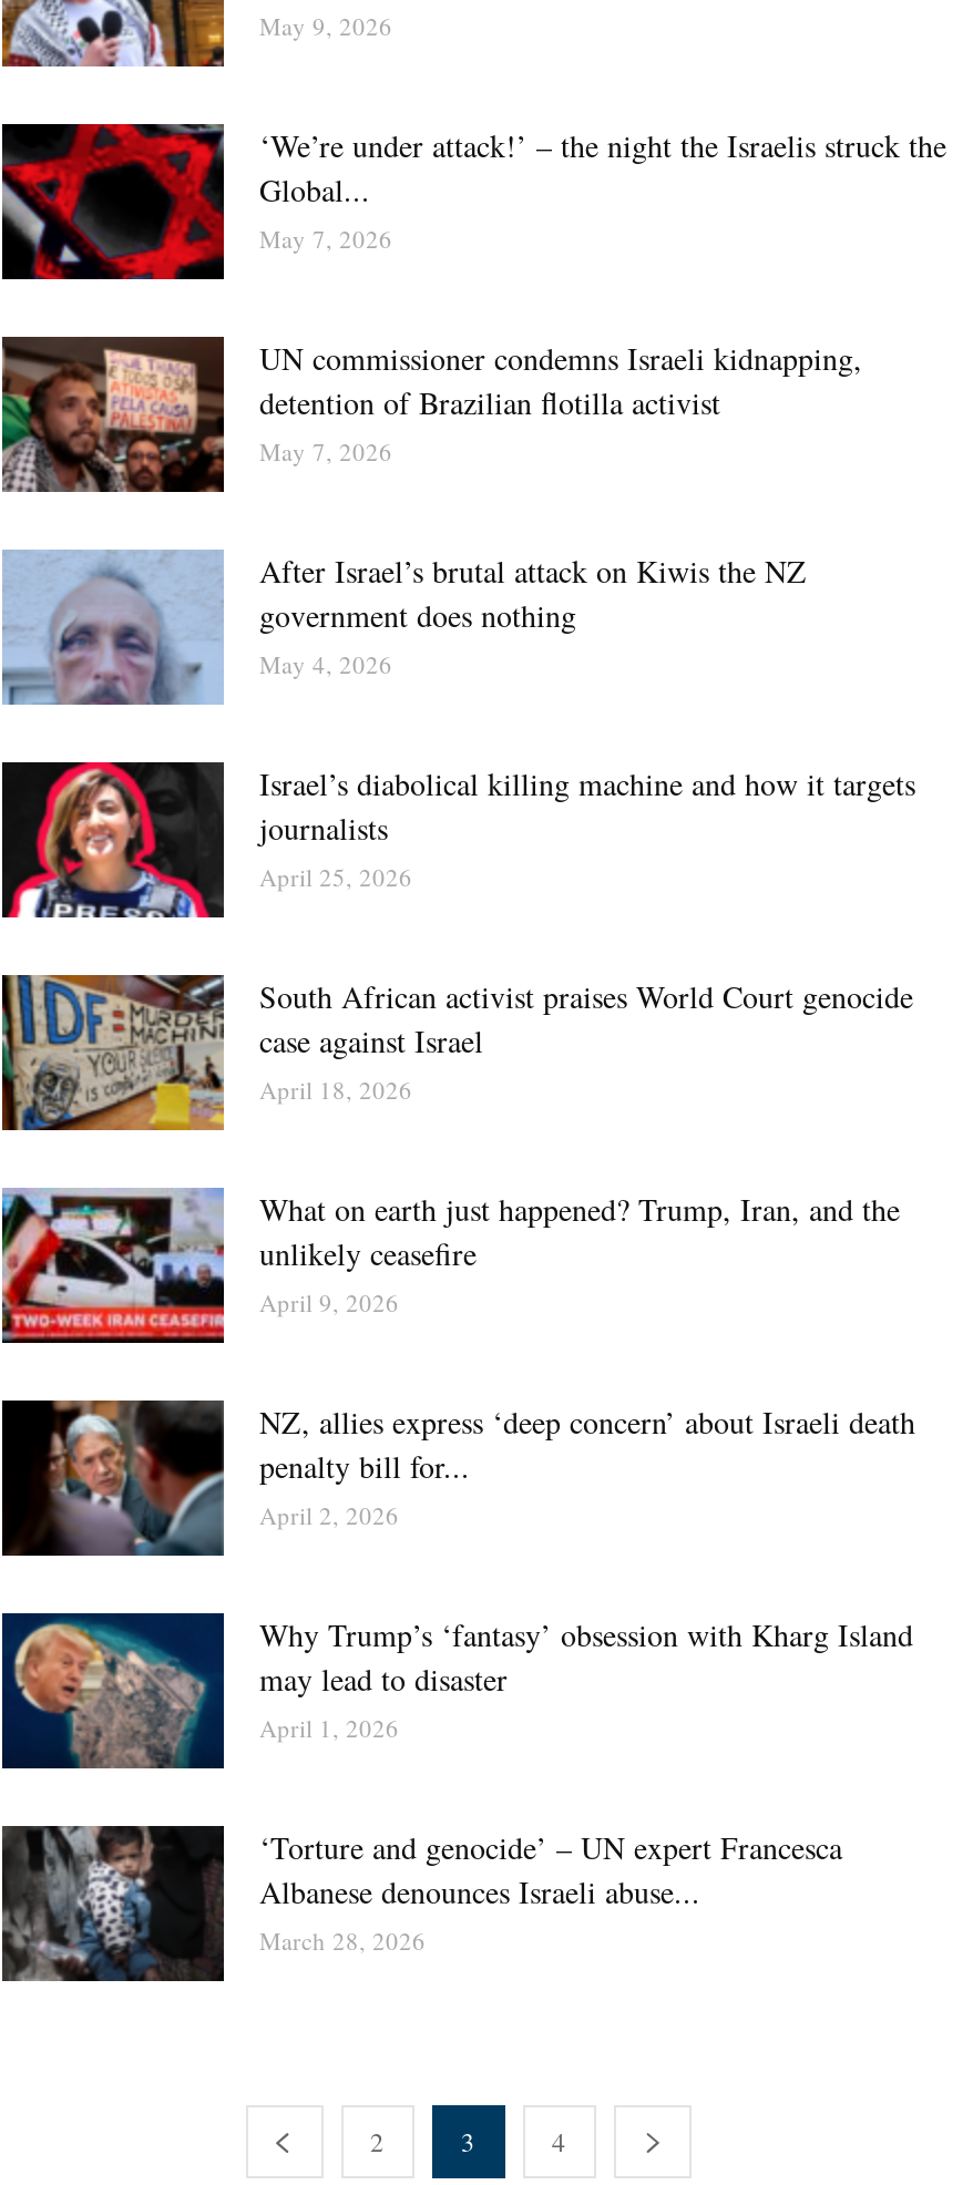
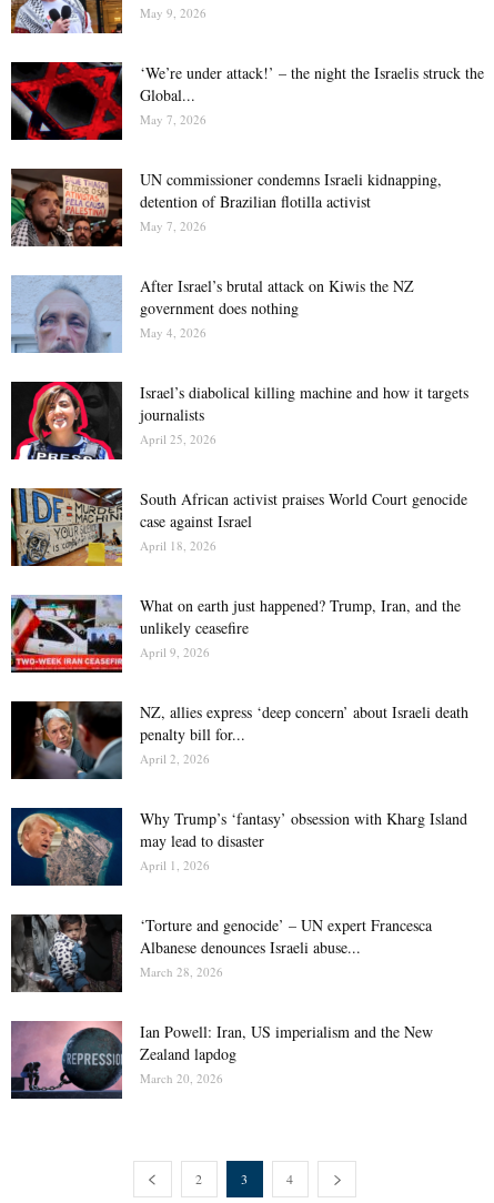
+ [image]
+ Ian Powell: Iran, US imperialism and the New
+ Zealand lapdog
+ March 20, 2026
